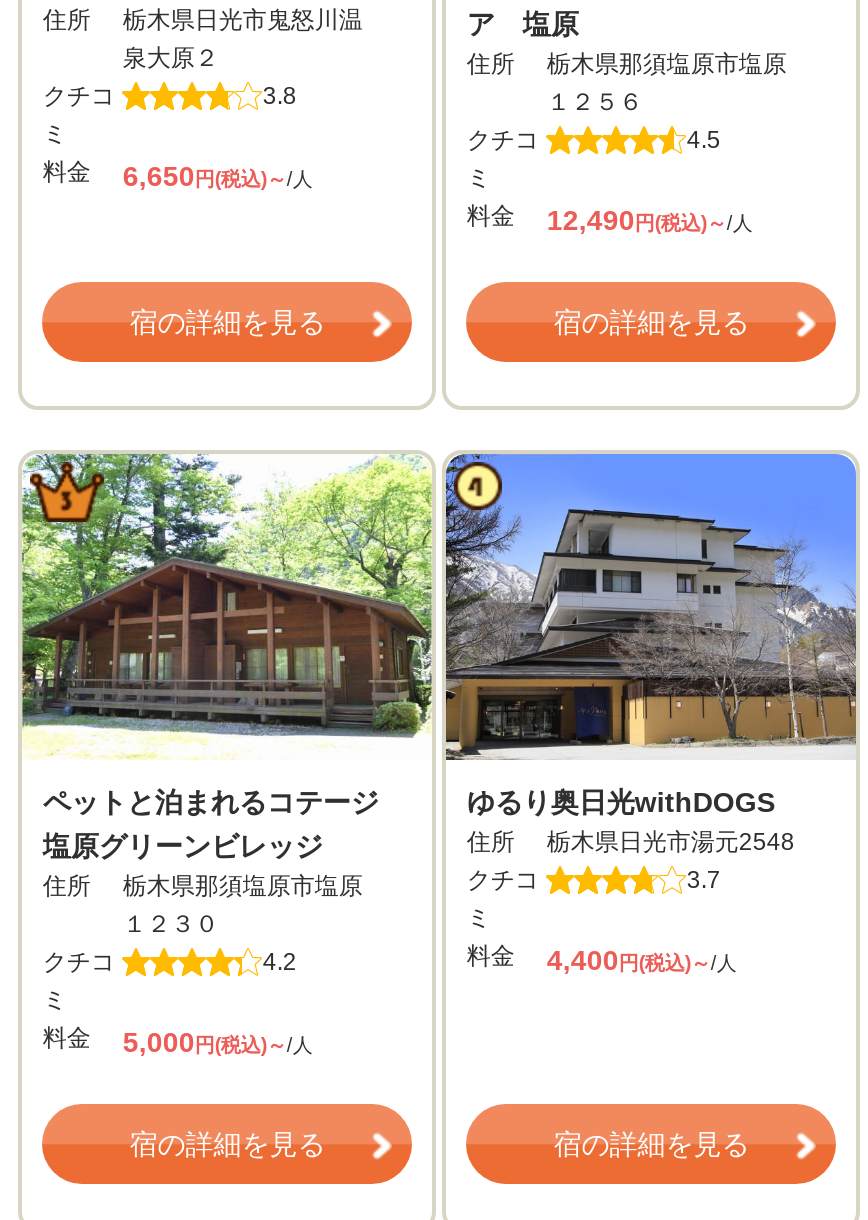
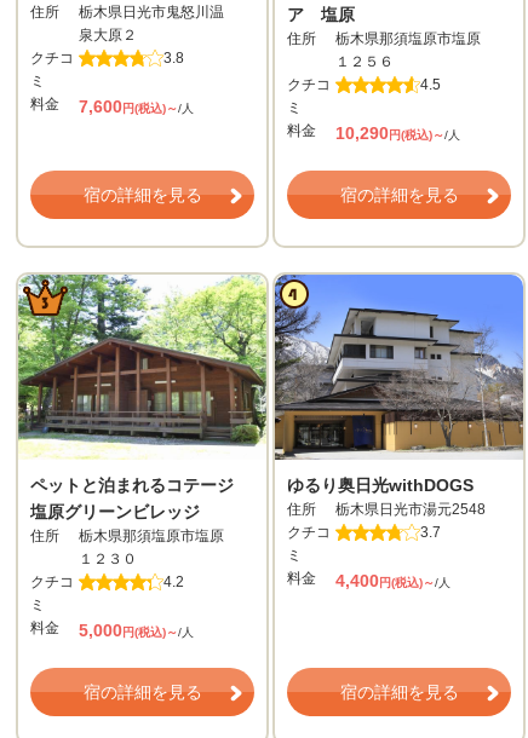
- 料金 6,650円(税込)～/人
+ 料金 7,600円(税込)～/人

- 料金 12,490円(税込)～/人
+ 料金 10,290円(税込)～/人
